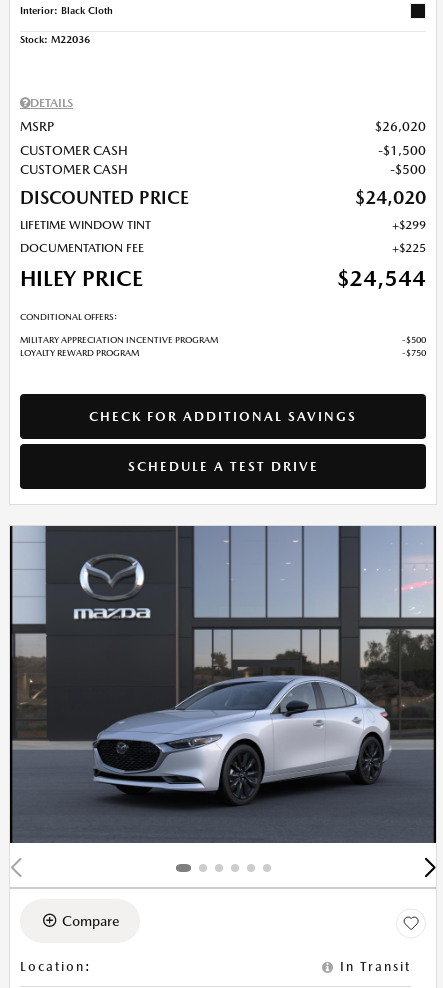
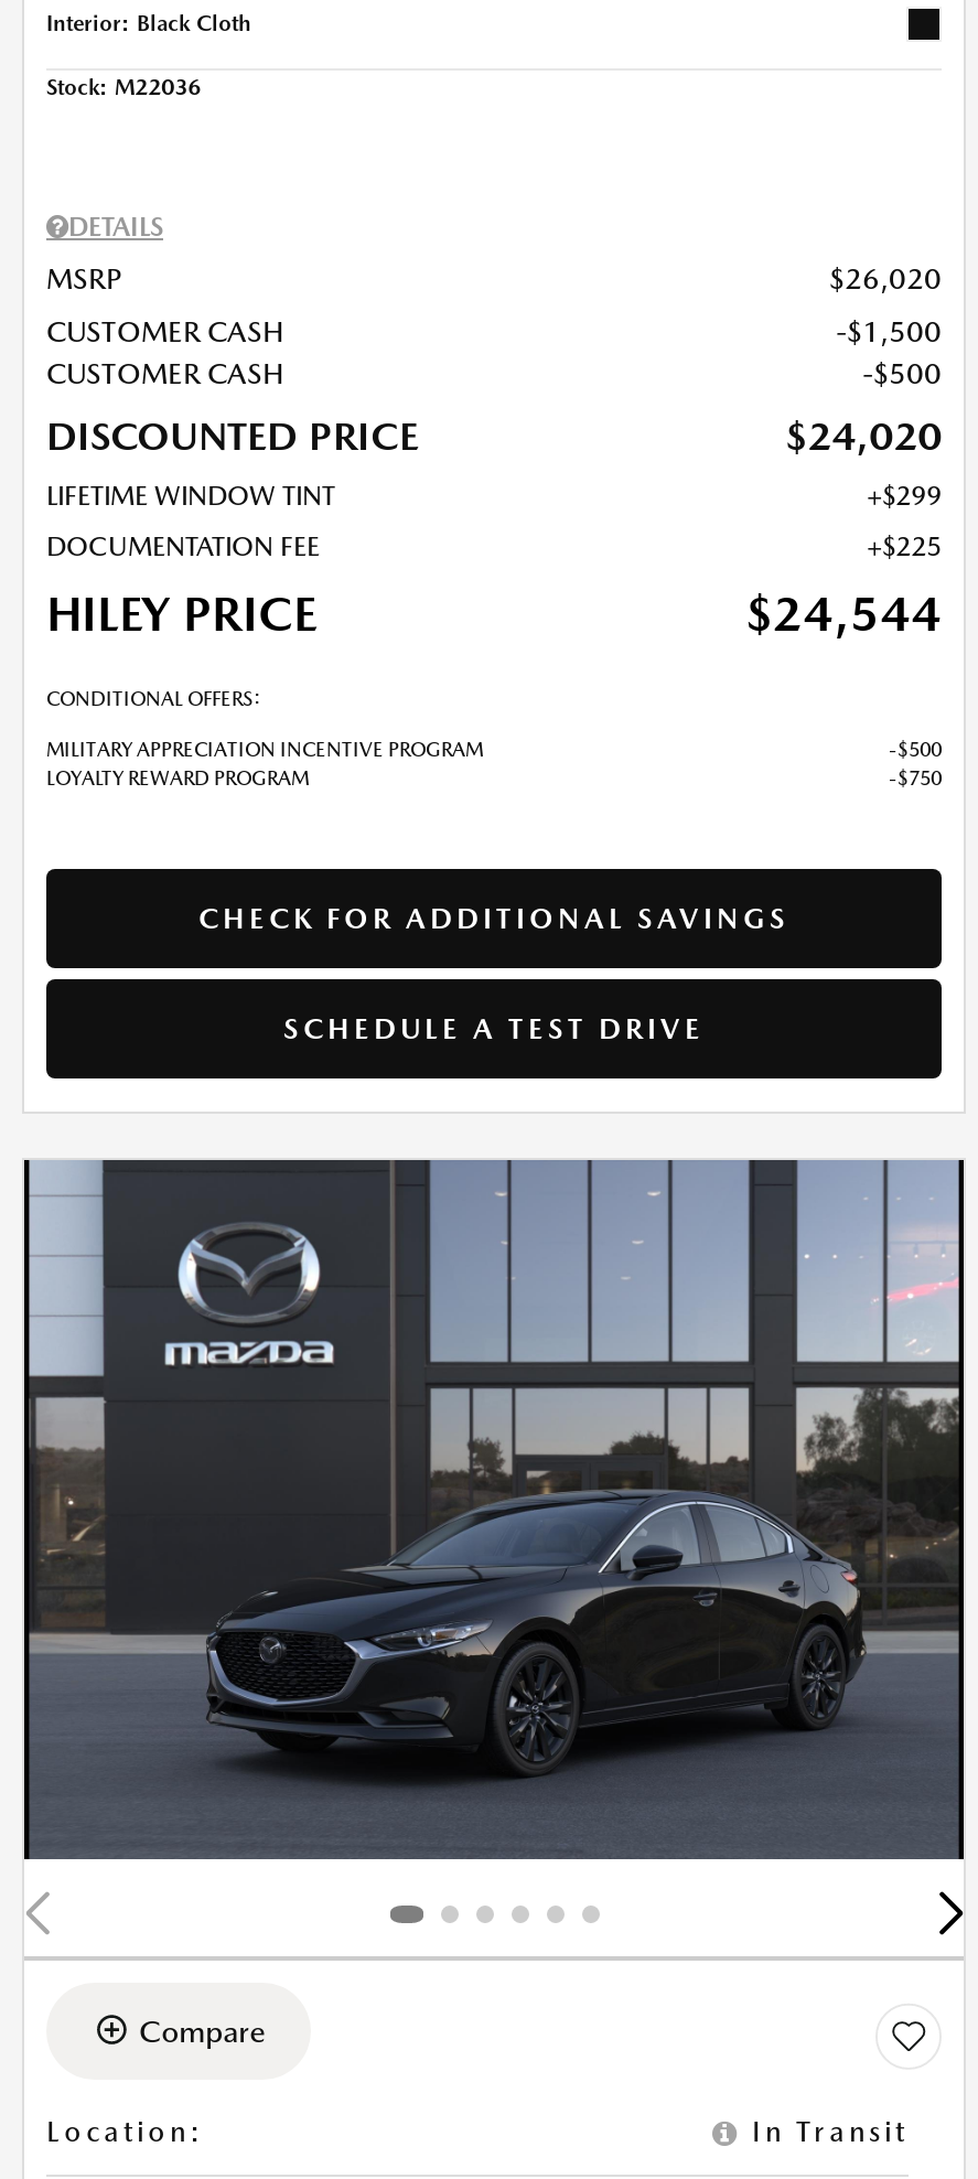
- [image]
+ [image]
